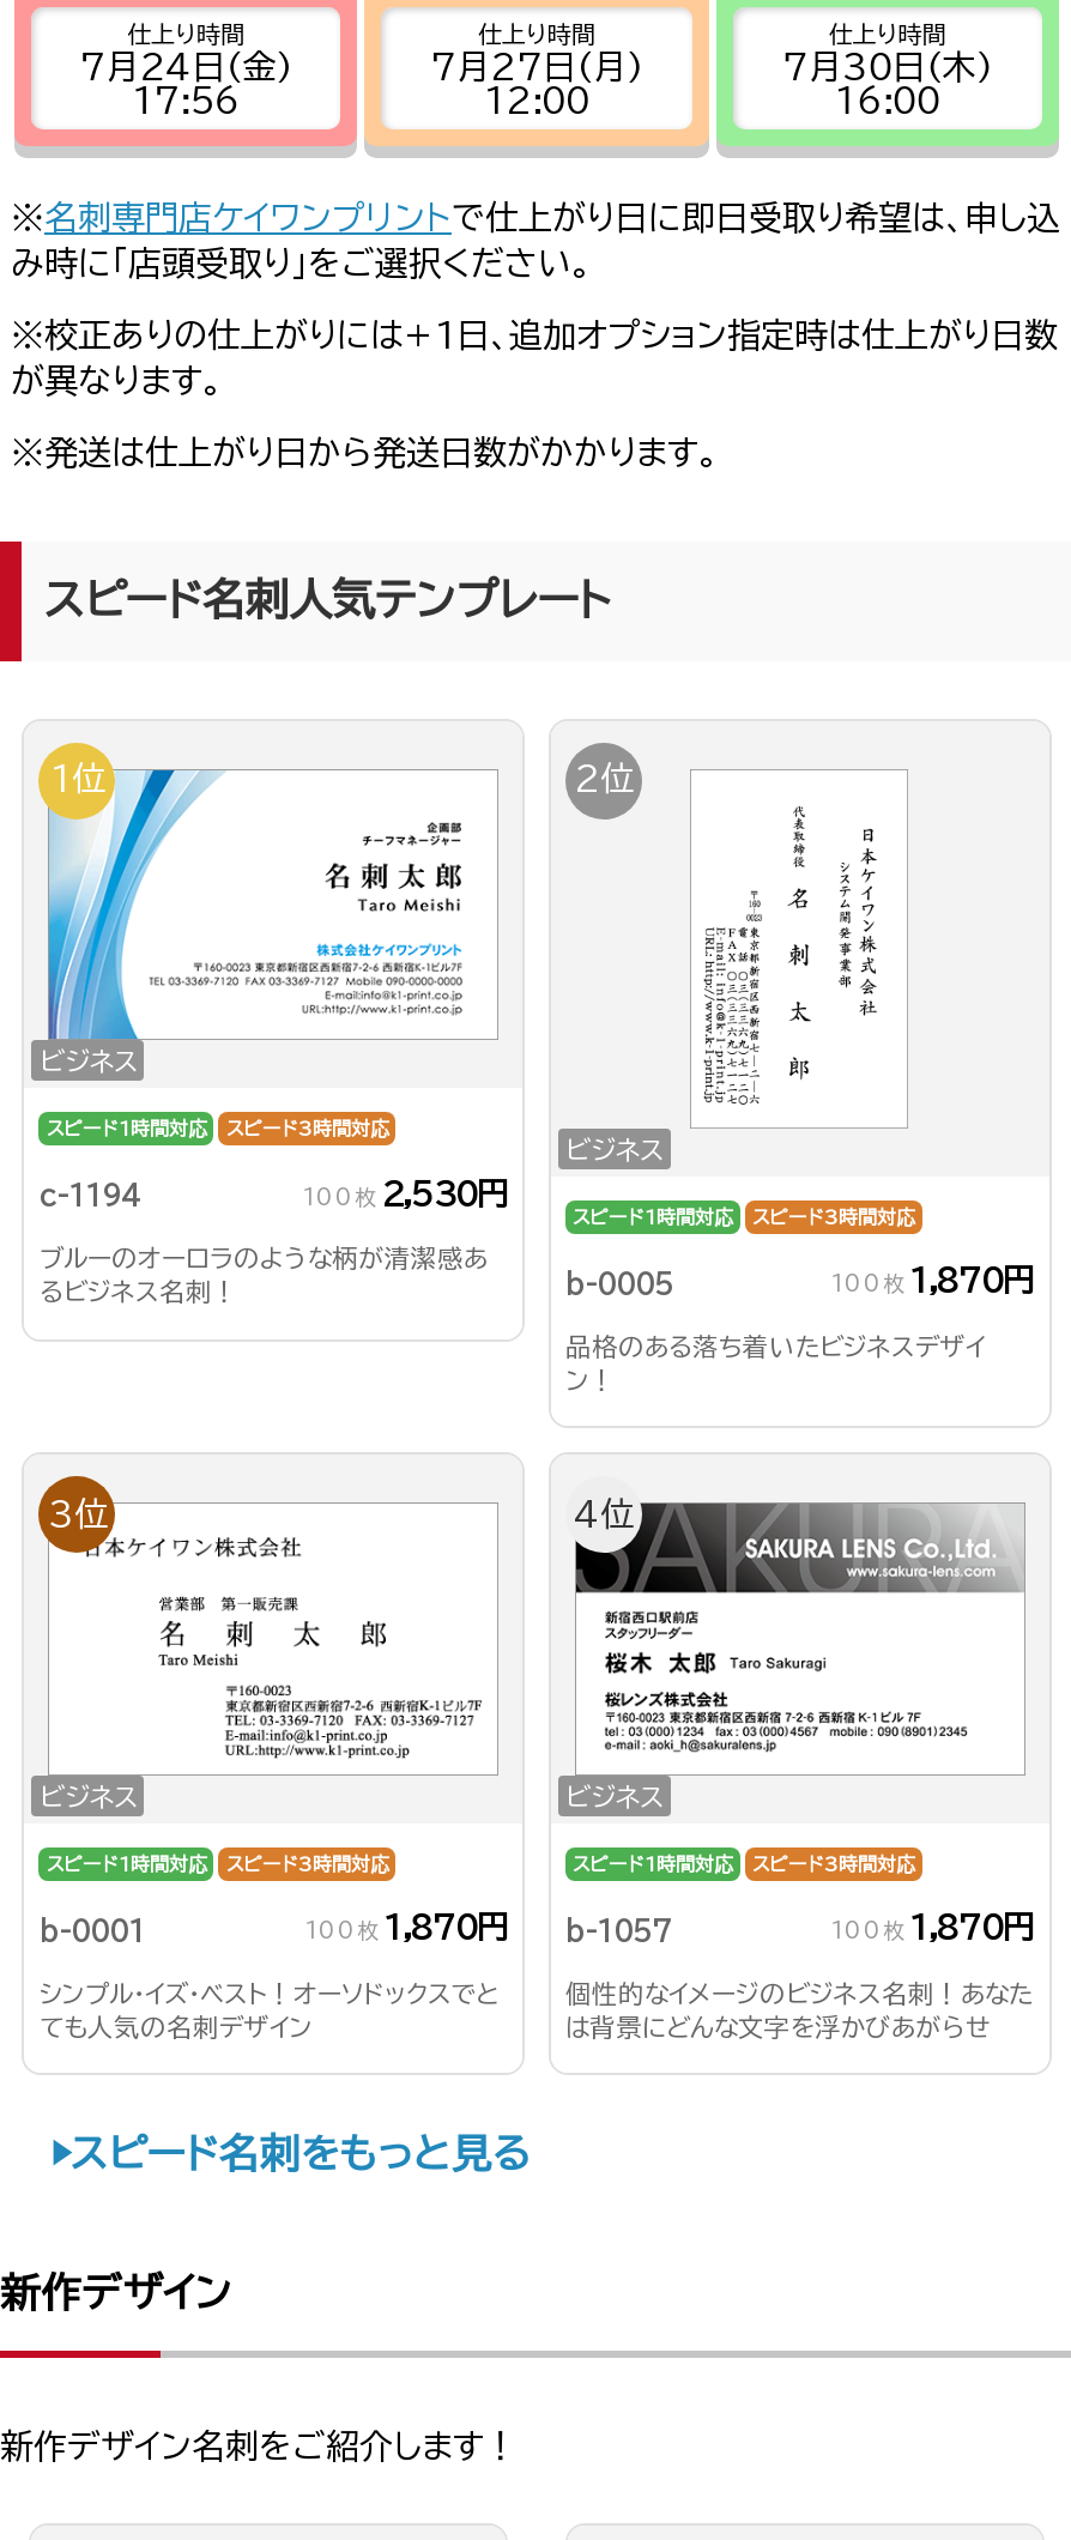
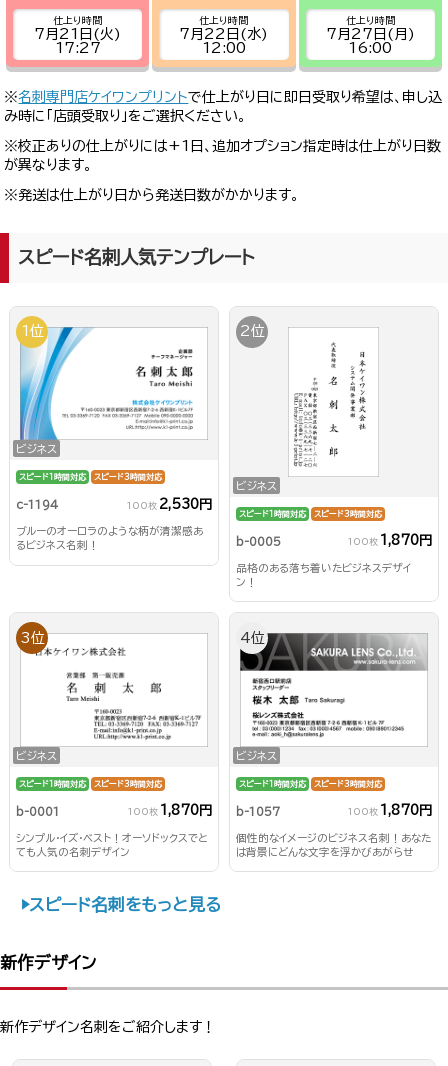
- 7月24日(金)
+ 7月21日(火)

- 7月27日(月)
+ 7月22日(水)

- 7月30日(木)
+ 7月27日(月)

- 17:56
+ 17:27
